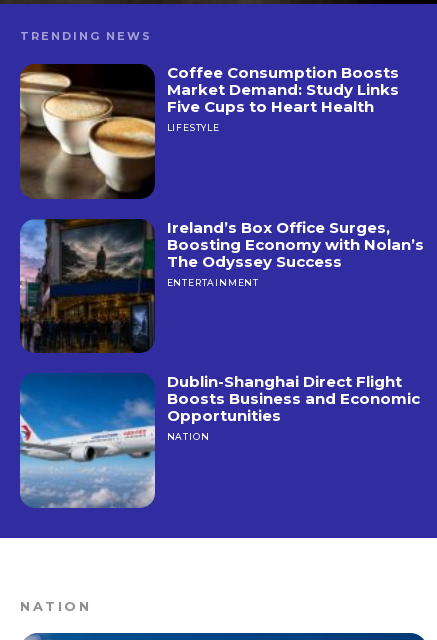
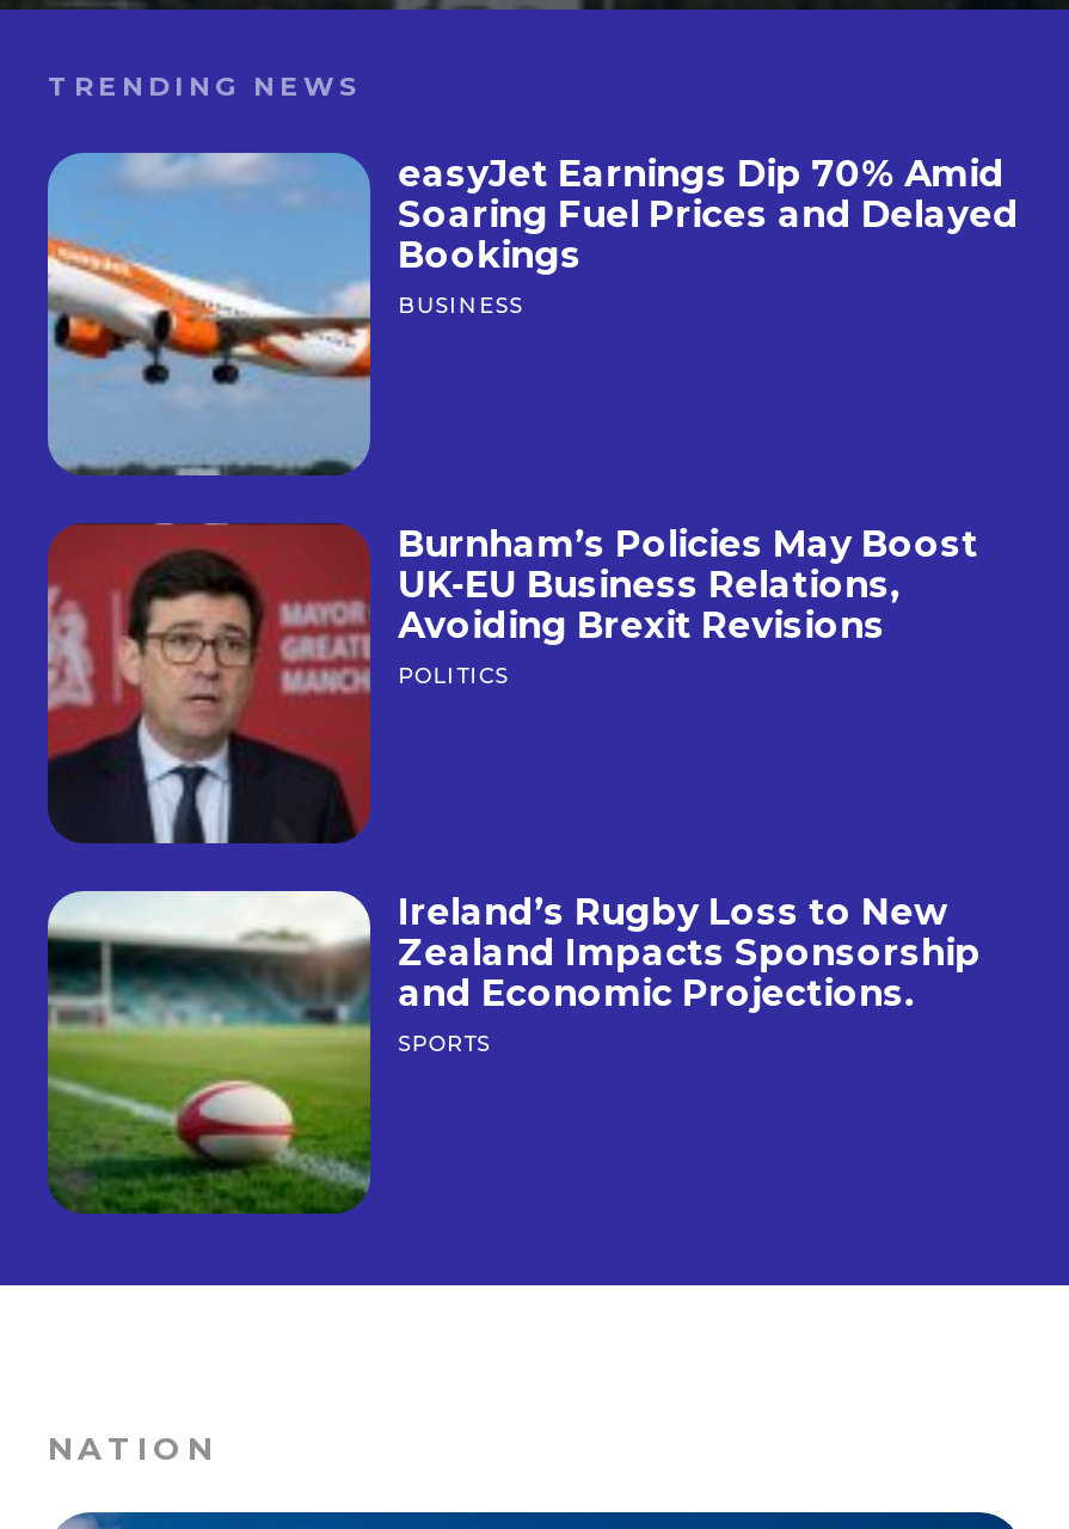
- [image]
- Coffee Consumption Boosts
- Market Demand: Study Links
- Five Cups to Heart Health
- LIFESTYLE
+ [image]
+ easyJet Earnings Dip 70% Amid
+ Soaring Fuel Prices and Delayed
+ Bookings
+ BUSINESS

- [image]
- Ireland’s Box Office Surges,
- Boosting Economy with Nolan’s
- The Odyssey Success
- ENTERTAINMENT
+ [image]
+ Burnham’s Policies May Boost
+ UK-EU Business Relations,
+ Avoiding Brexit Revisions
+ POLITICS

- [image]
- Dublin-Shanghai Direct Flight
- Boosts Business and Economic
- Opportunities
- NATION
+ [image]
+ Ireland’s Rugby Loss to New
+ Zealand Impacts Sponsorship
+ and Economic Projections.
+ SPORTS
